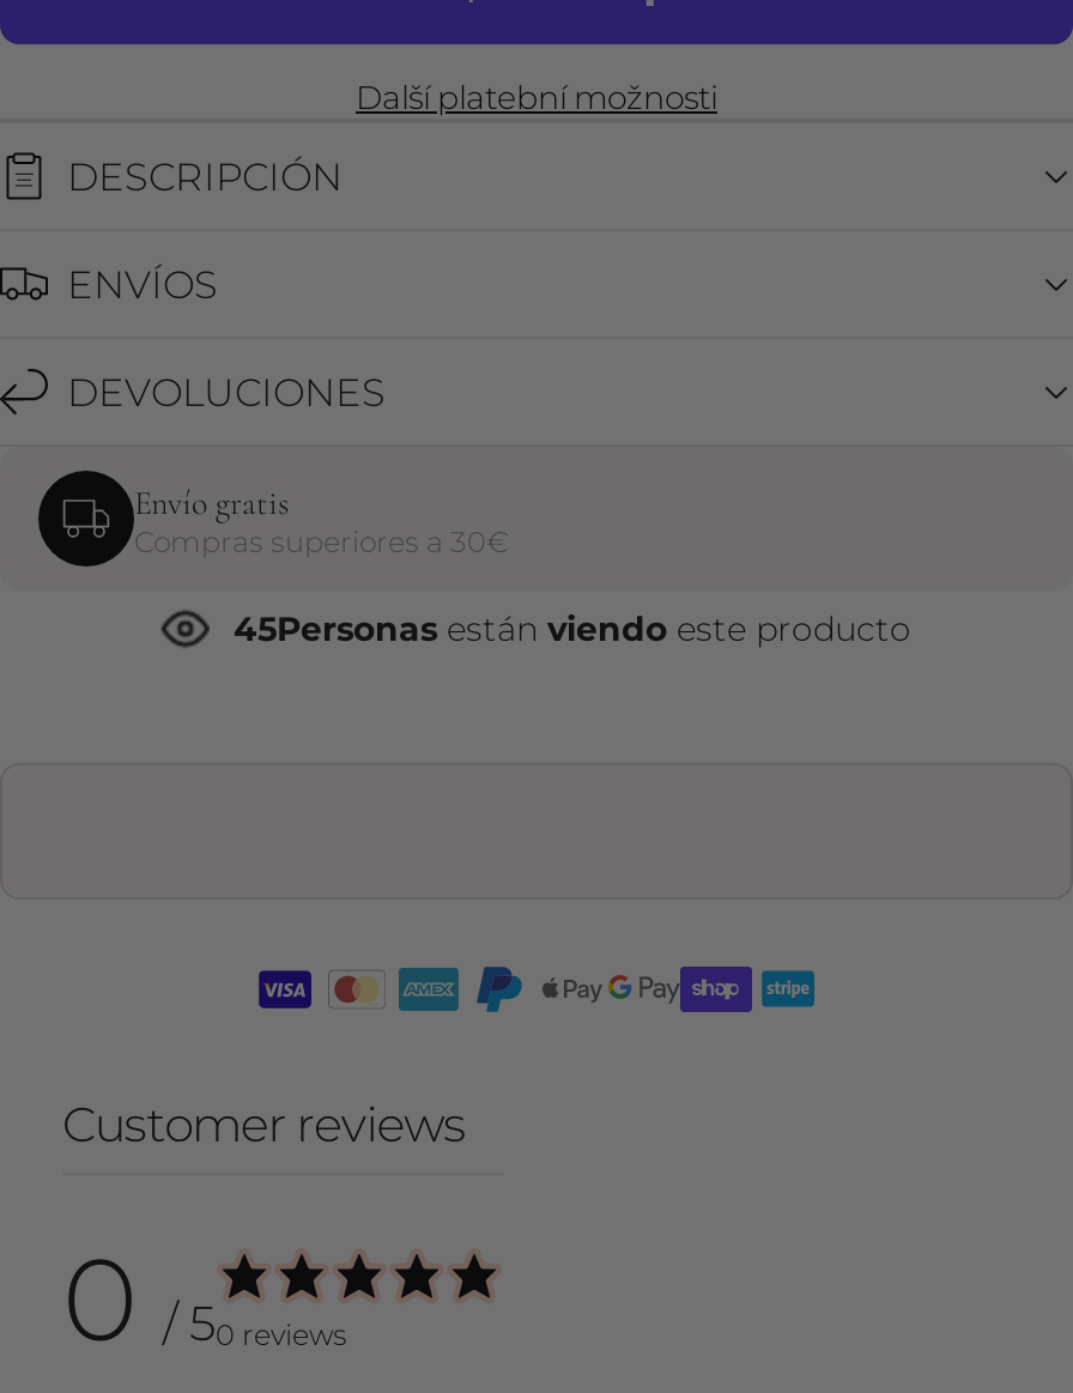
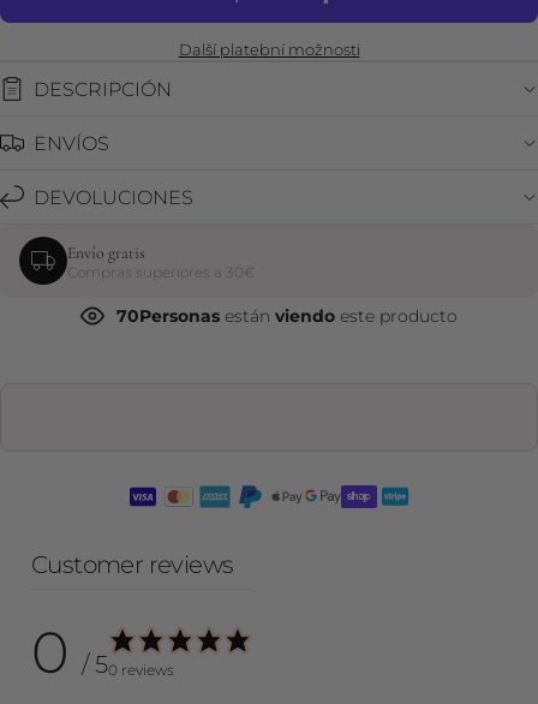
- 45Personas están viendo este producto
+ 70Personas están viendo este producto
